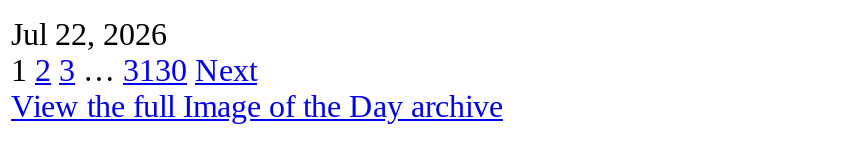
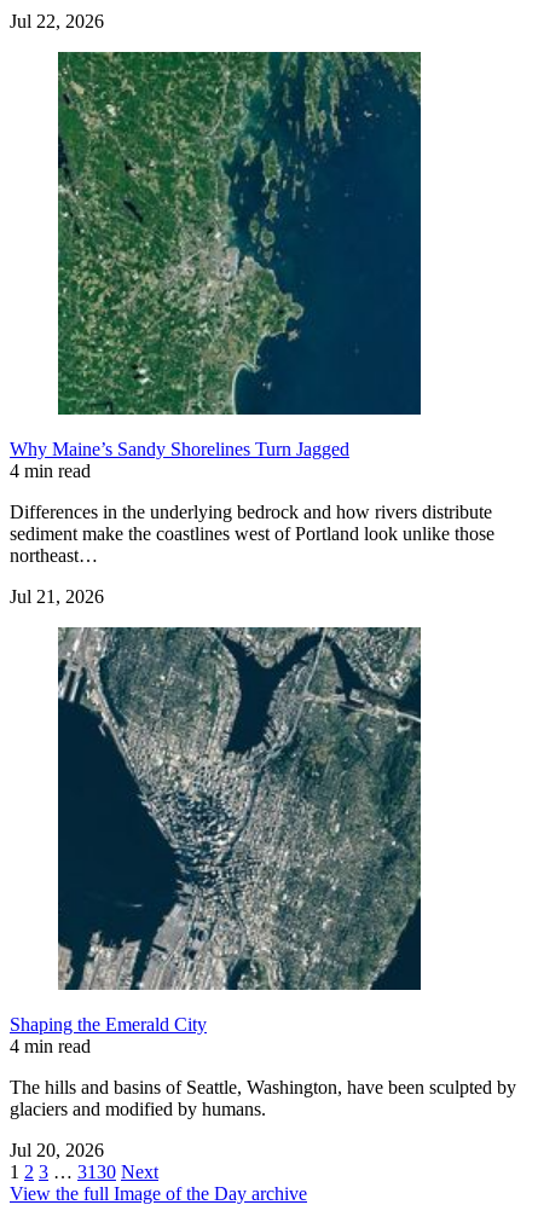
+ [image]
+ Why Maine’s Sandy Shorelines Turn Jagged
+ 4 min read
+ Differences in the underlying bedrock and how rivers distribute
+ sediment make the coastlines west of Portland look unlike those
+ northeast…
+ Jul 21, 2026

+ [image]
+ Shaping the Emerald City
+ 4 min read
+ The hills and basins of Seattle, Washington, have been sculpted by
+ glaciers and modified by humans.
+ Jul 20, 2026
